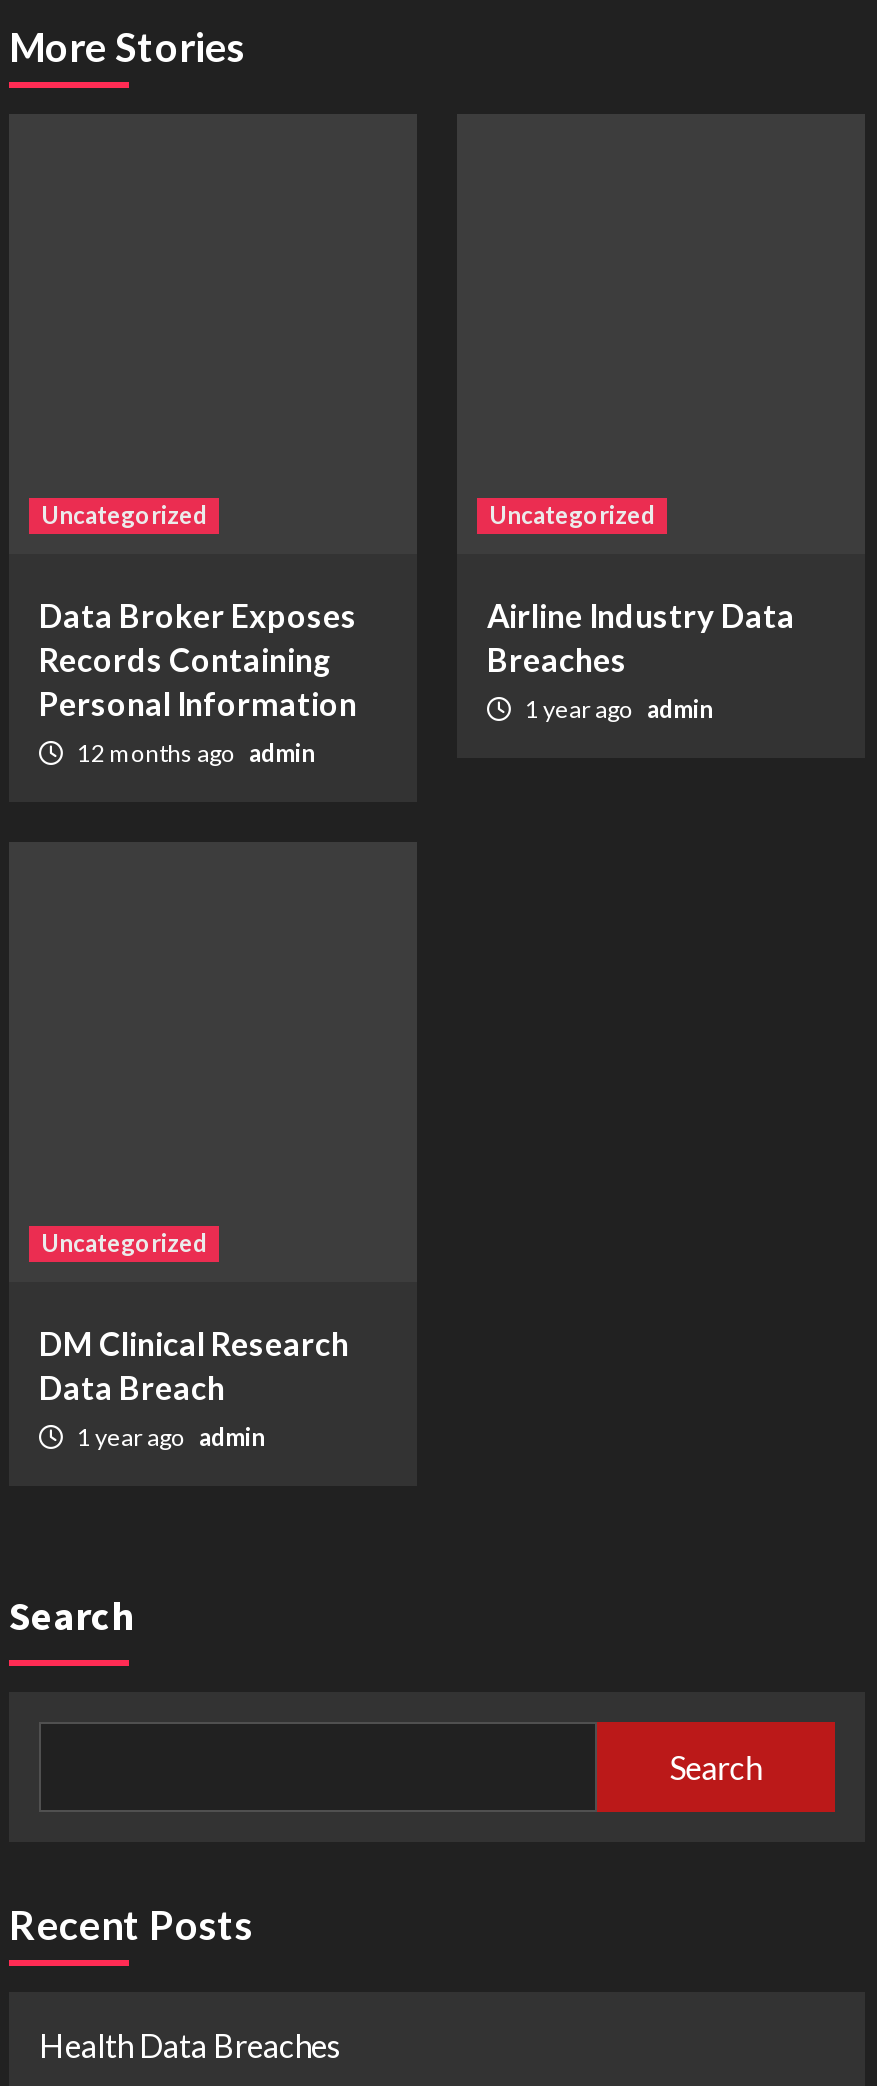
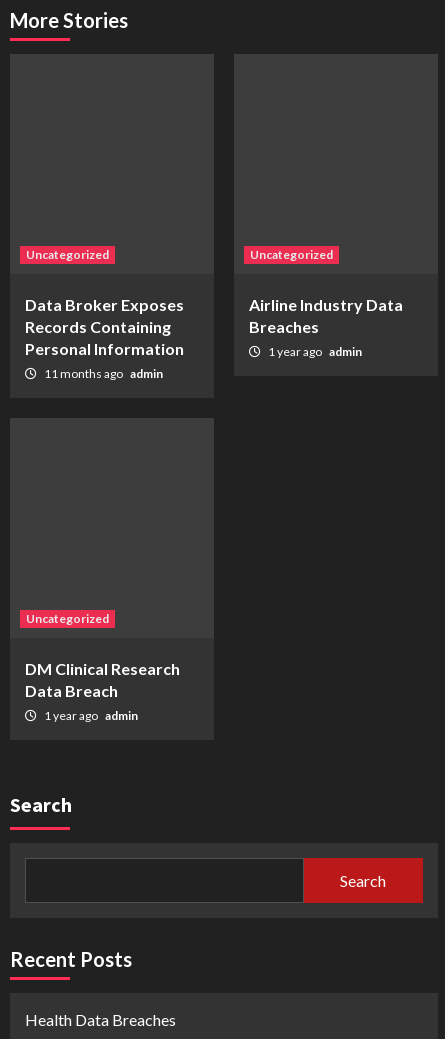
- 12 months ago admin
+ 11 months ago admin
